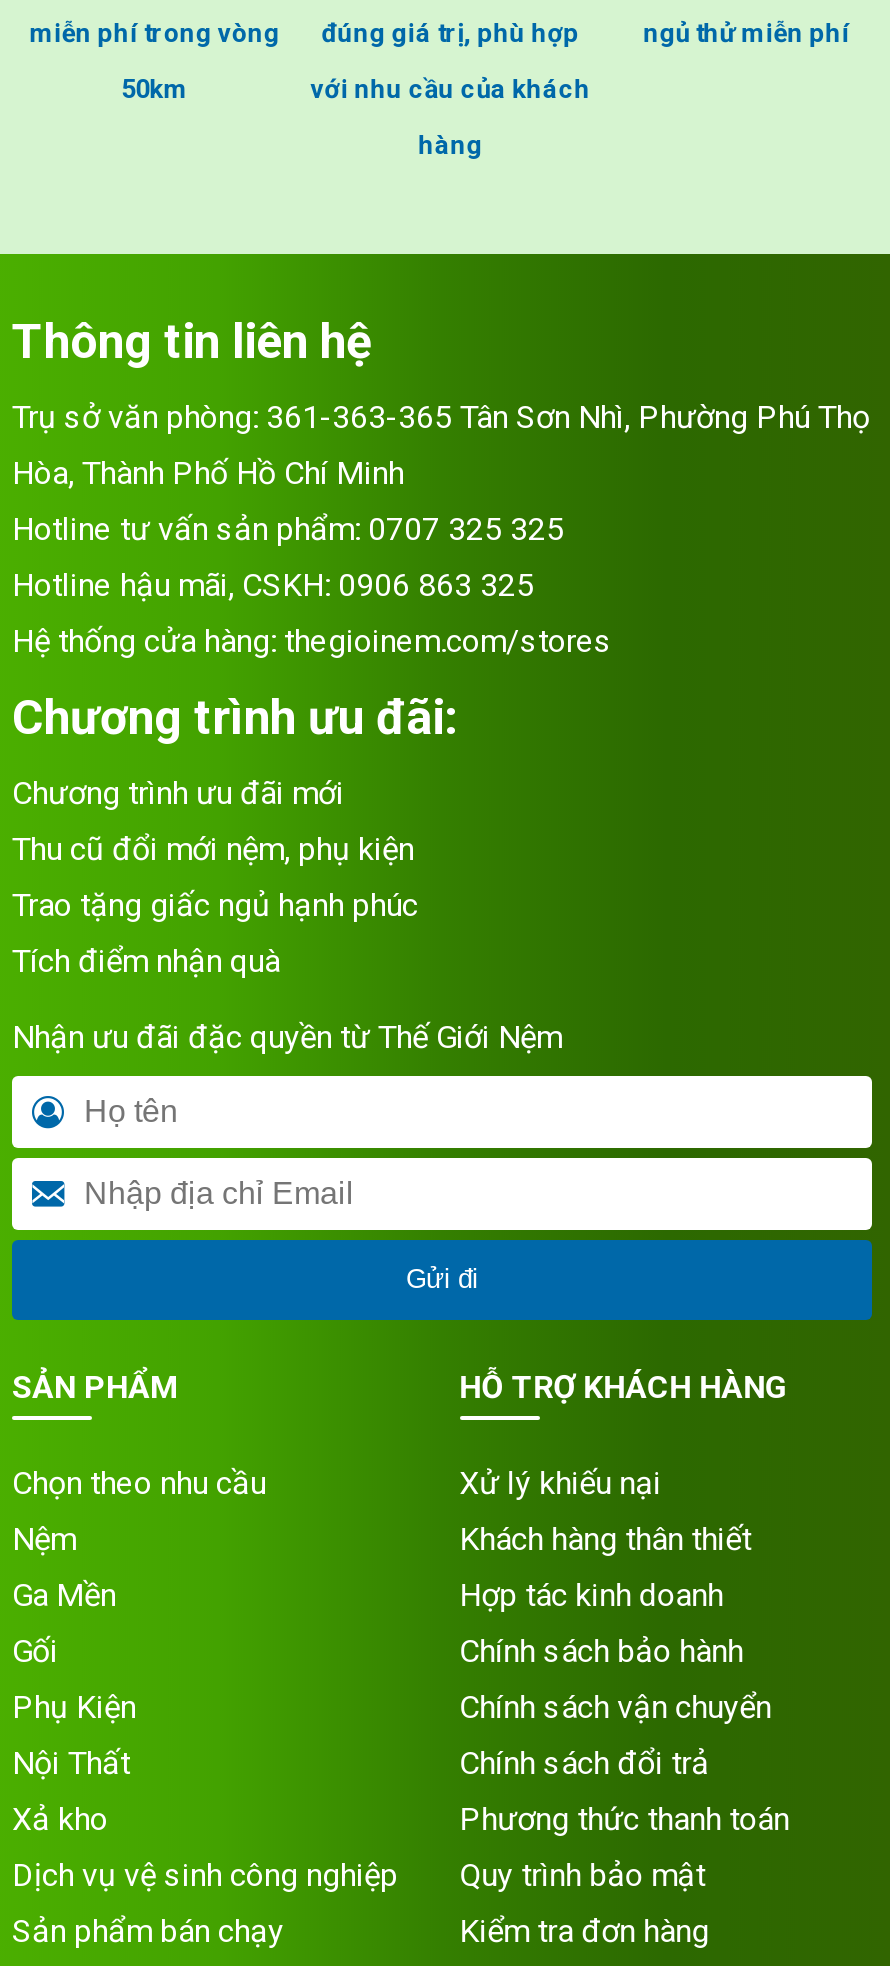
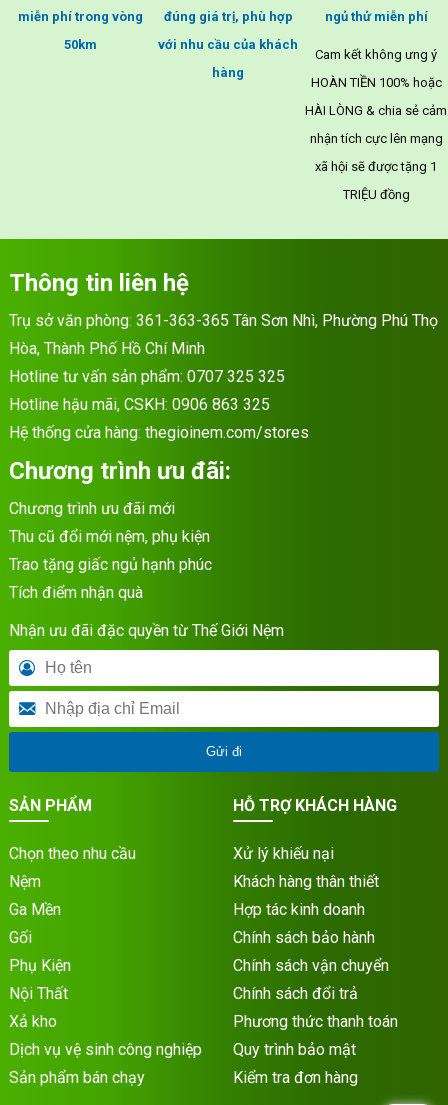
+ Cam kết không ưng ý
+ HOÀN TIỀN 100% hoặc
+ HÀI LÒNG & chia sẻ cảm
+ nhận tích cực lên mạng
+ xã hội sẽ được tặng 1
+ TRIỆU đồng
